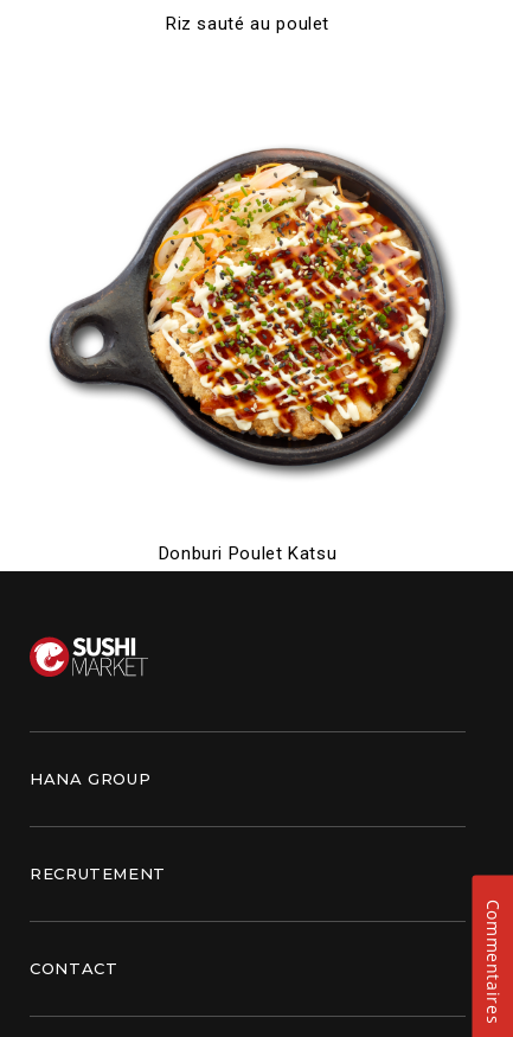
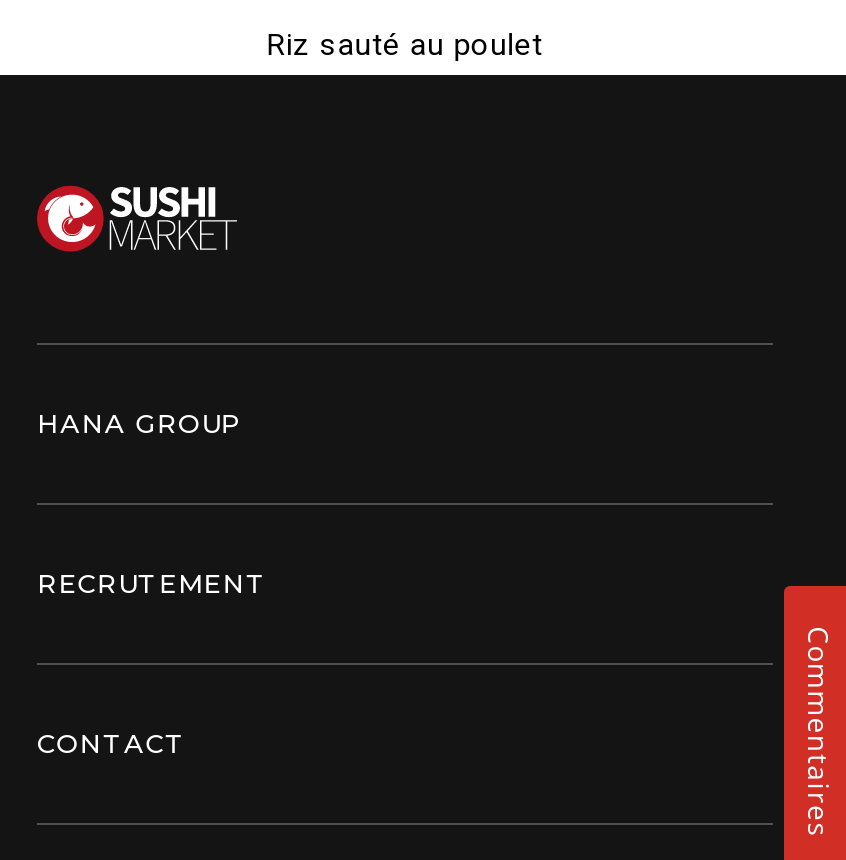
- [image]

- Donburi Poulet Katsu
